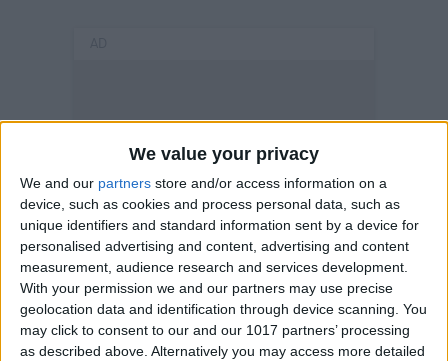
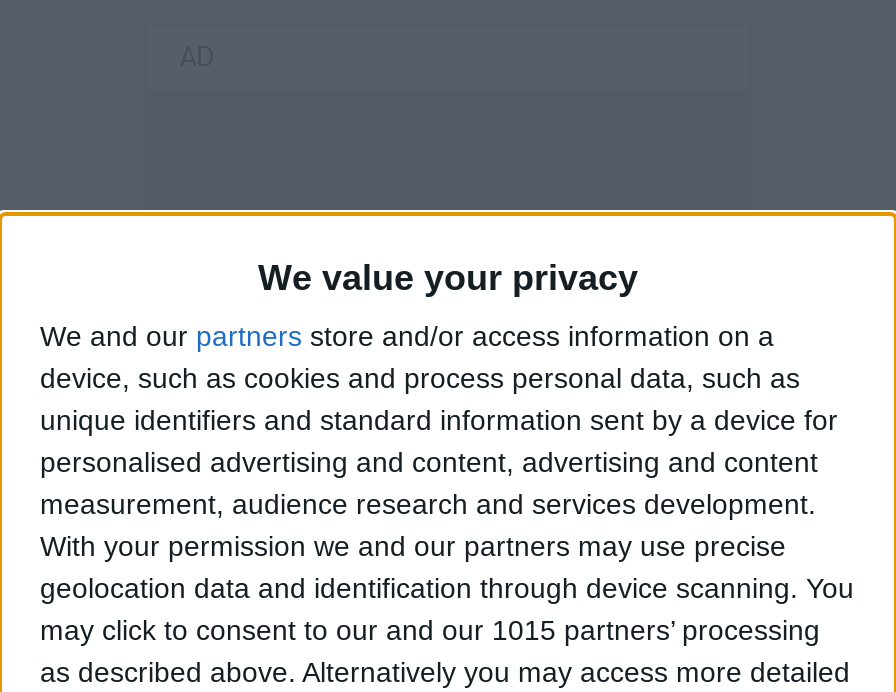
- may click to consent to our and our 1017 partners’ processing
+ may click to consent to our and our 1015 partners’ processing
